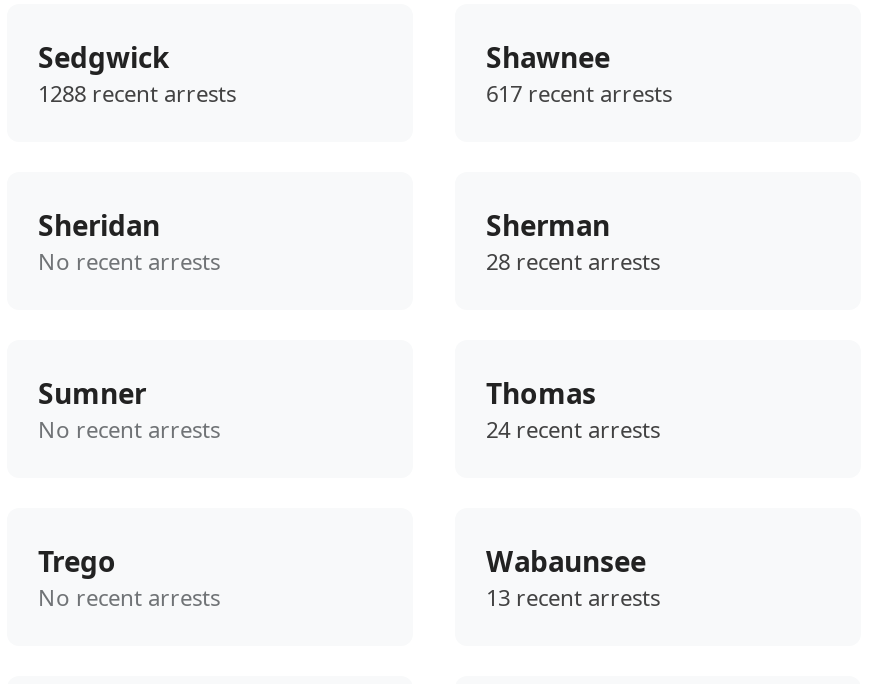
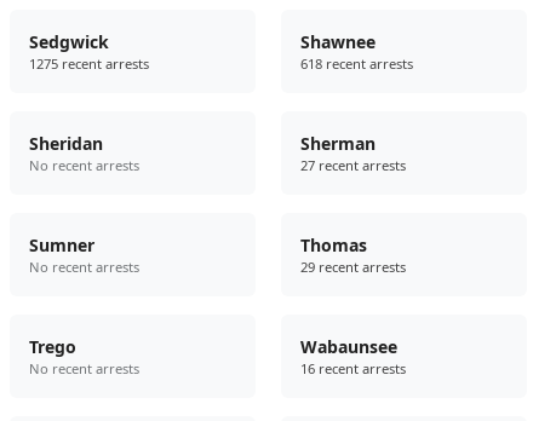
- 1288 recent arrests
+ 1275 recent arrests

- 617 recent arrests
+ 618 recent arrests

- 28 recent arrests
+ 27 recent arrests

- 24 recent arrests
+ 29 recent arrests

- 13 recent arrests
+ 16 recent arrests
